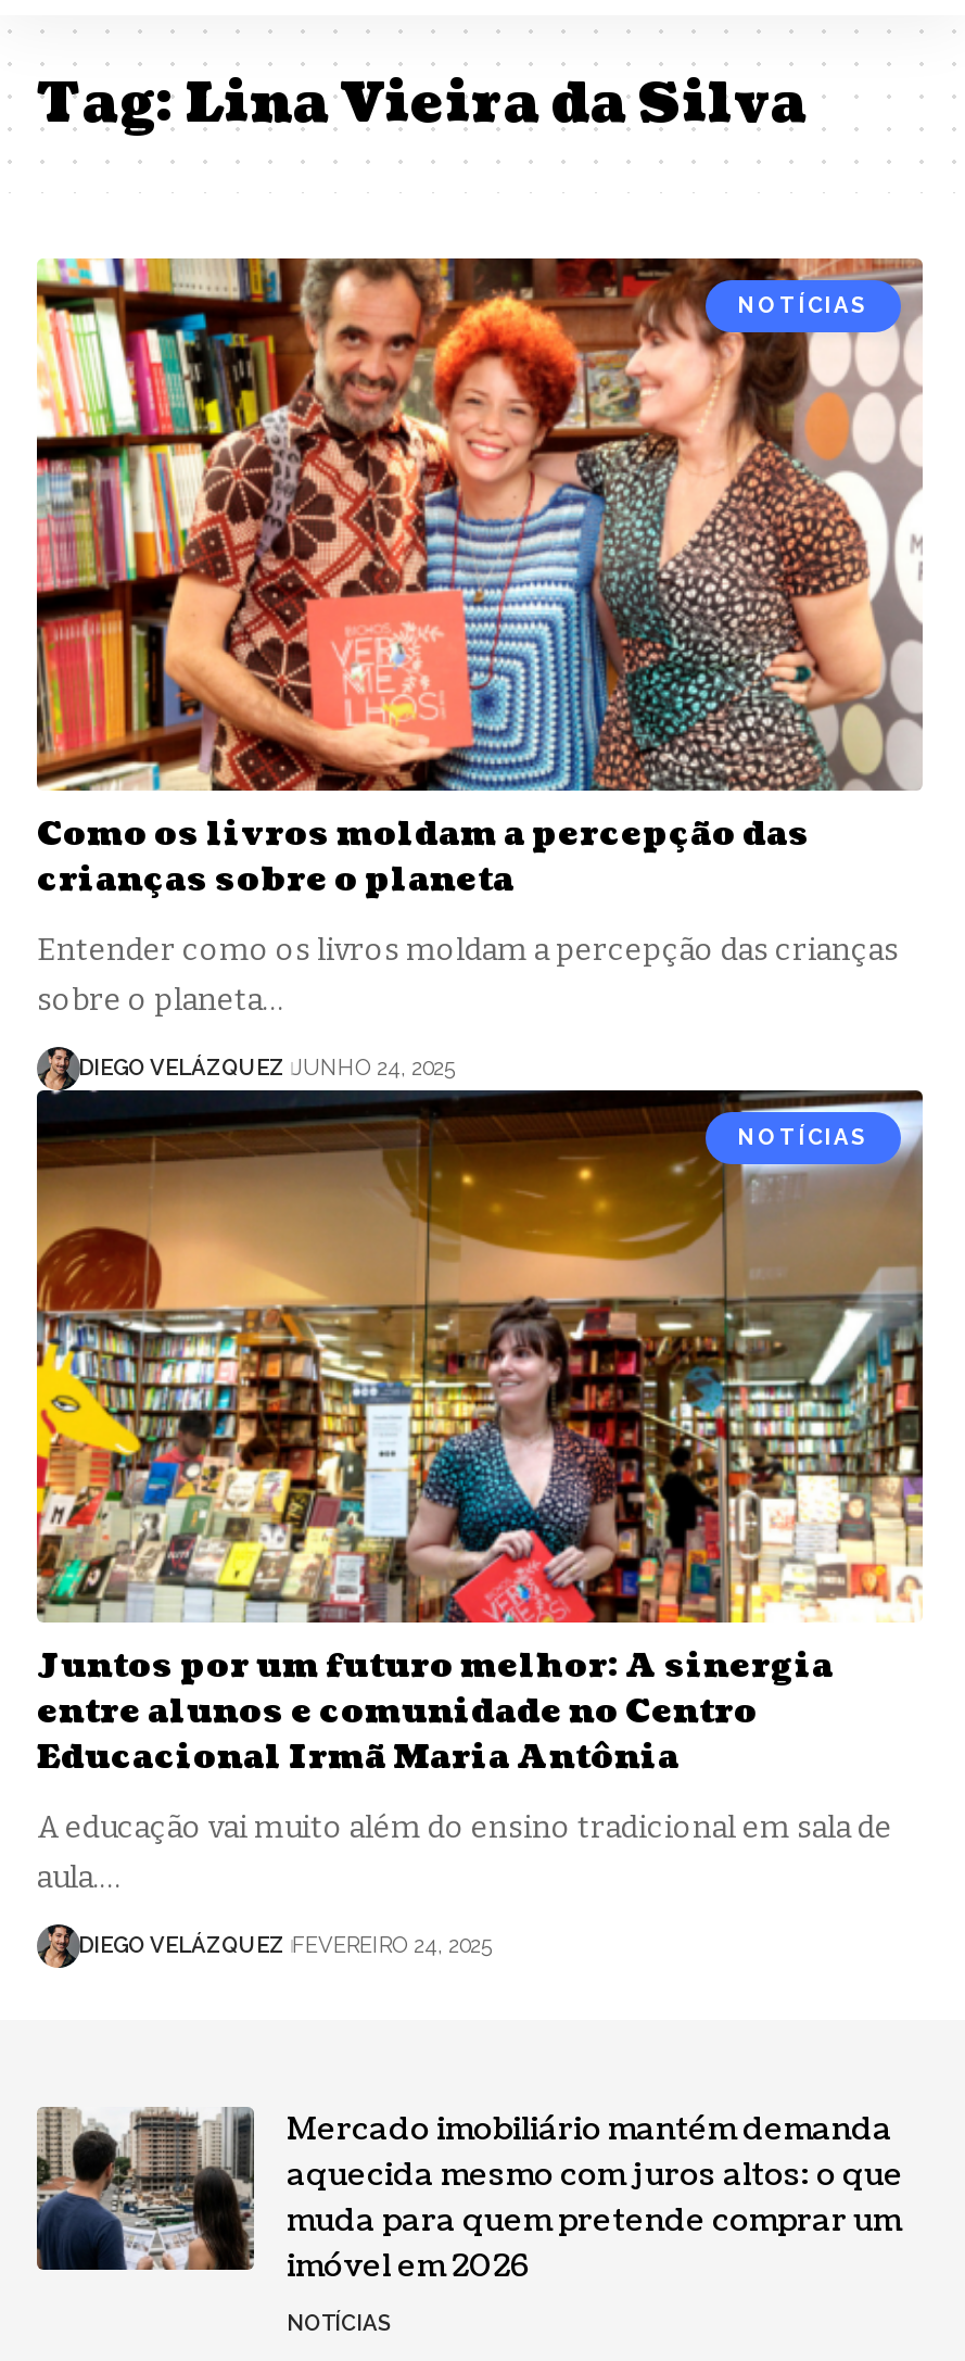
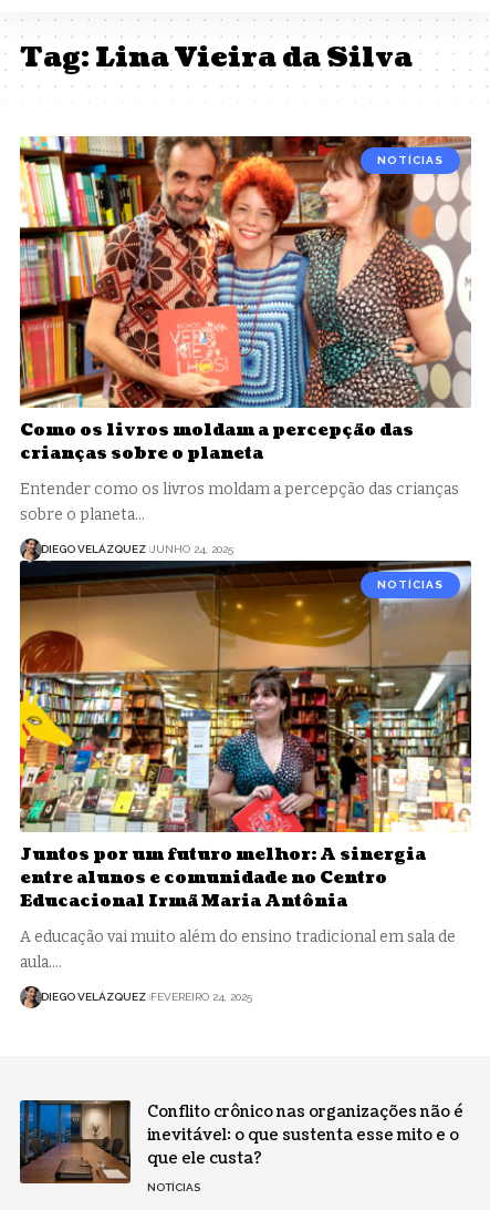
- [image]
- Mercado imobiliário mantém demanda
- aquecida mesmo com juros altos: o que
- muda para quem pretende comprar um
- imóvel em 2026
+ [image]
+ Conflito crônico nas organizações não é
+ inevitável: o que sustenta esse mito e o
+ que ele custa?
